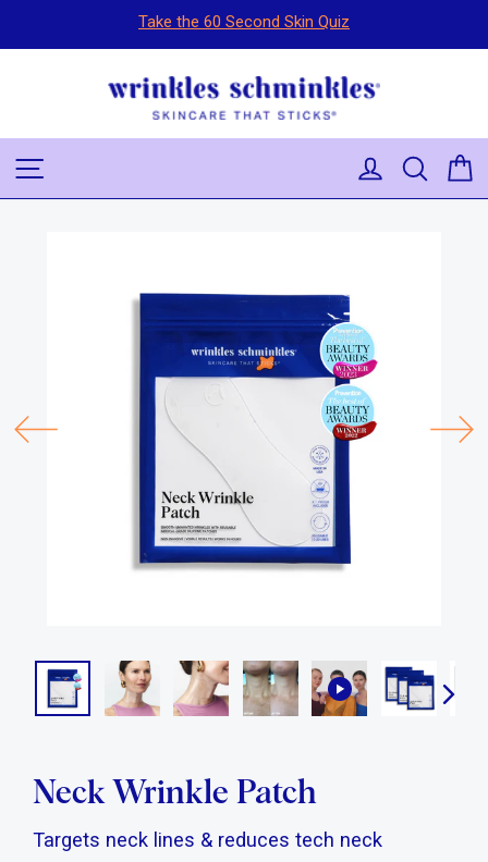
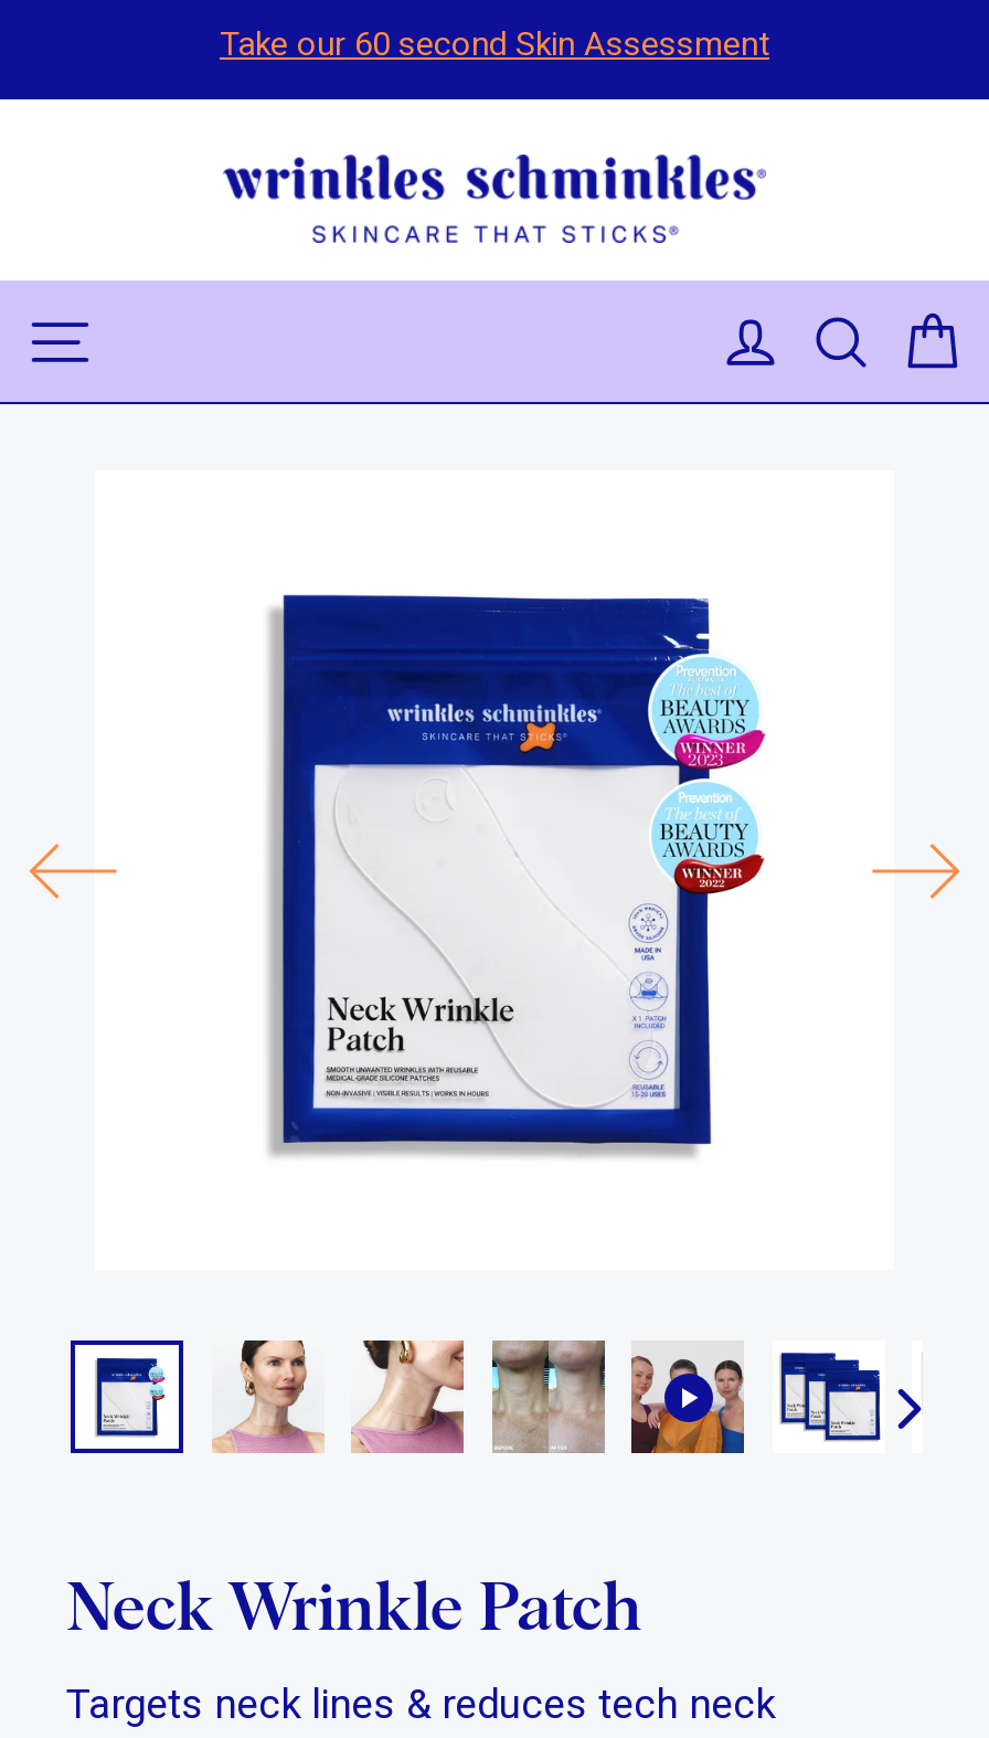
- Take the 60 Second Skin Quiz
+ Take our 60 second Skin Assessment
